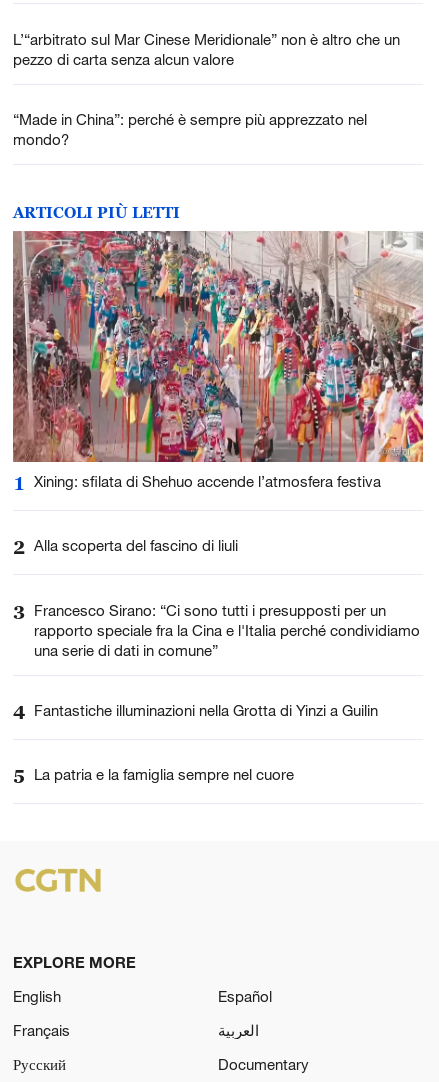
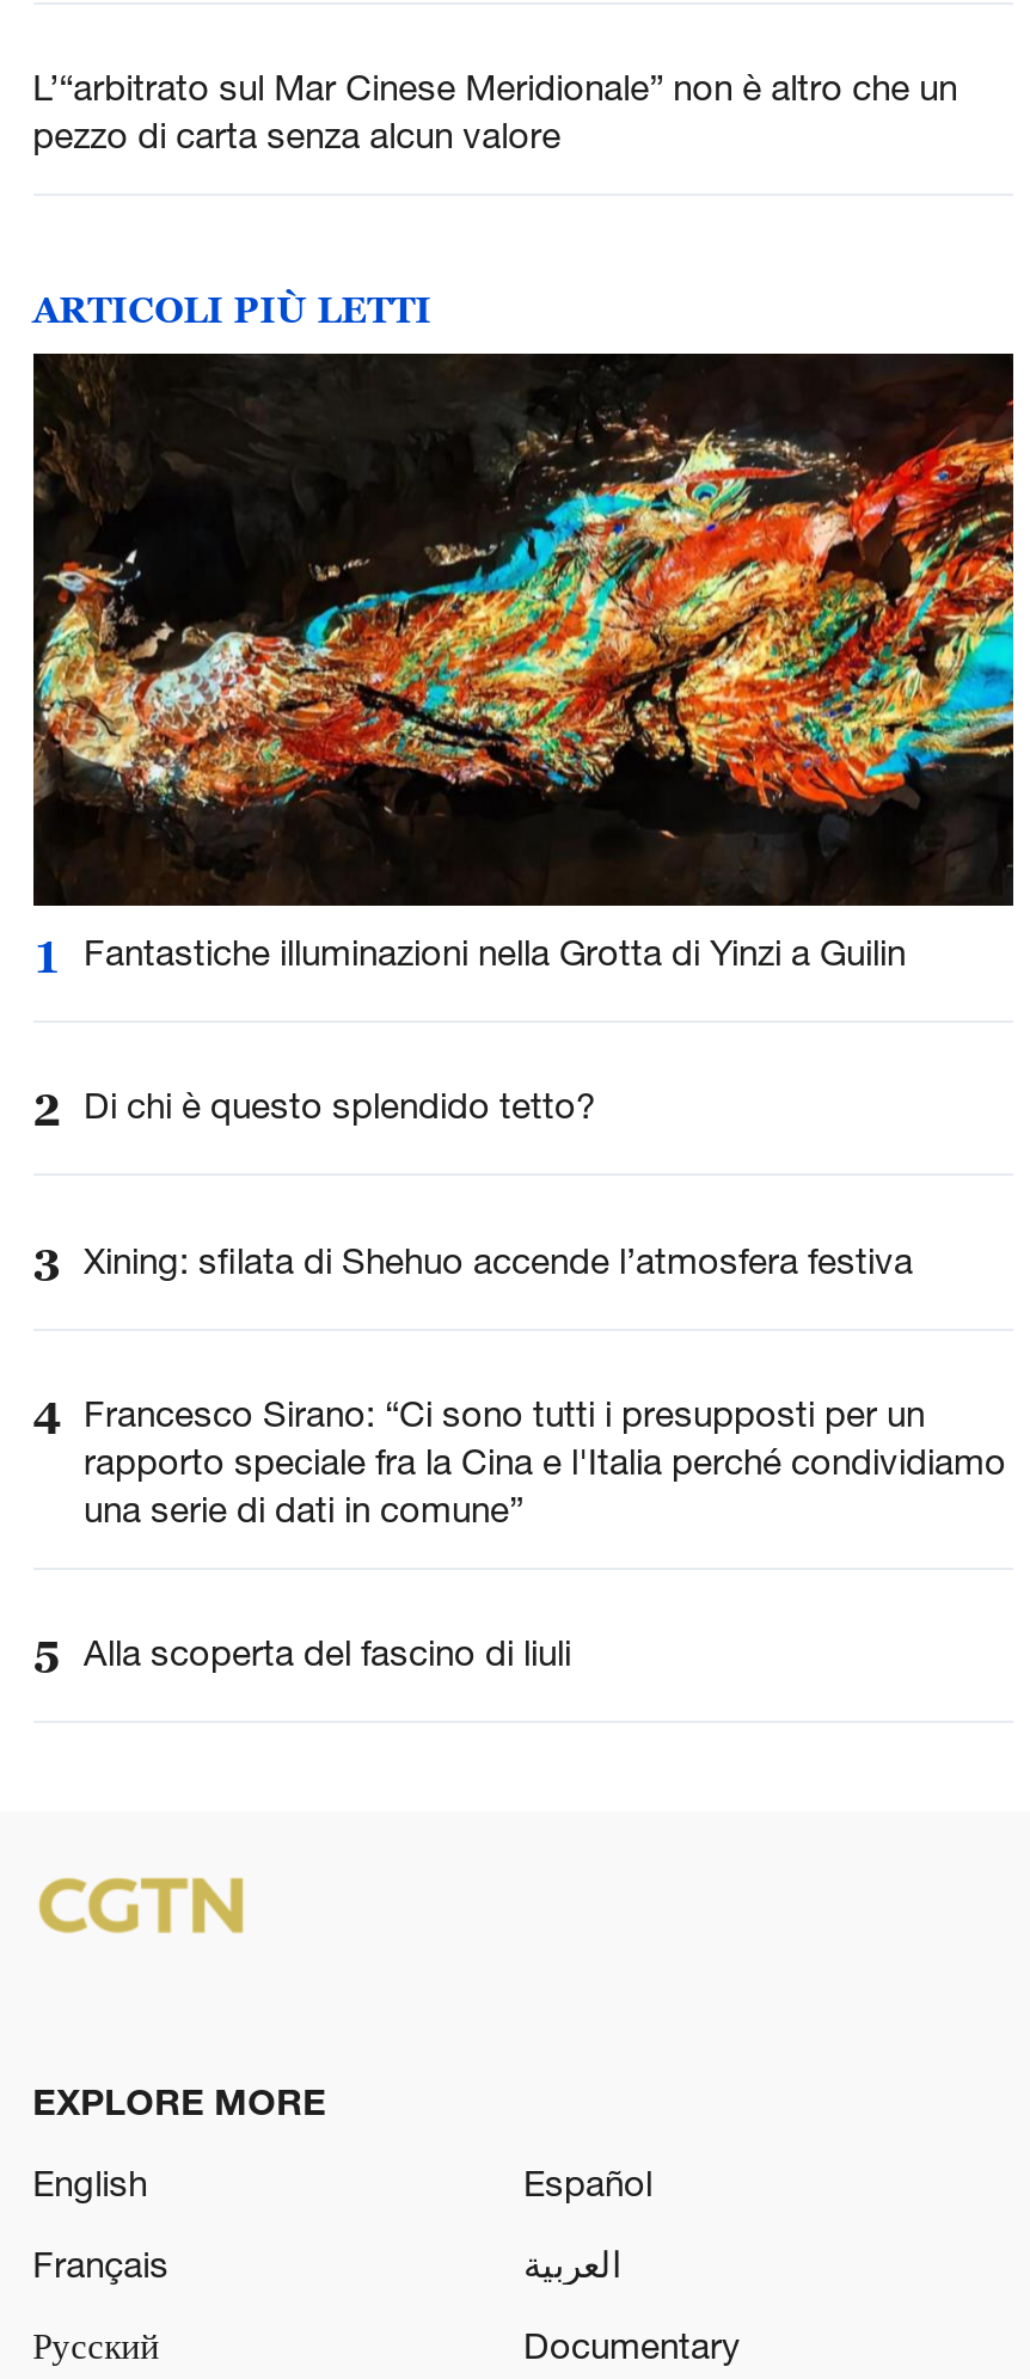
- “Made in China”: perché è sempre più apprezzato nel
- mondo?

- [image]
- 1 Xining: sfilata di Shehuo accende l’atmosfera festiva
- 2 Alla scoperta del fascino di liuli
- 3 Francesco Sirano: “Ci sono tutti i presupposti per un
+ [image]
+ 1 Fantastiche illuminazioni nella Grotta di Yinzi a Guilin
+ 2 Di chi è questo splendido tetto?
+ 3 Xining: sfilata di Shehuo accende l’atmosfera festiva
+ 4 Francesco Sirano: “Ci sono tutti i presupposti per un

- 4 Fantastiche illuminazioni nella Grotta di Yinzi a Guilin
- 5 La patria e la famiglia sempre nel cuore
+ 5 Alla scoperta del fascino di liuli
